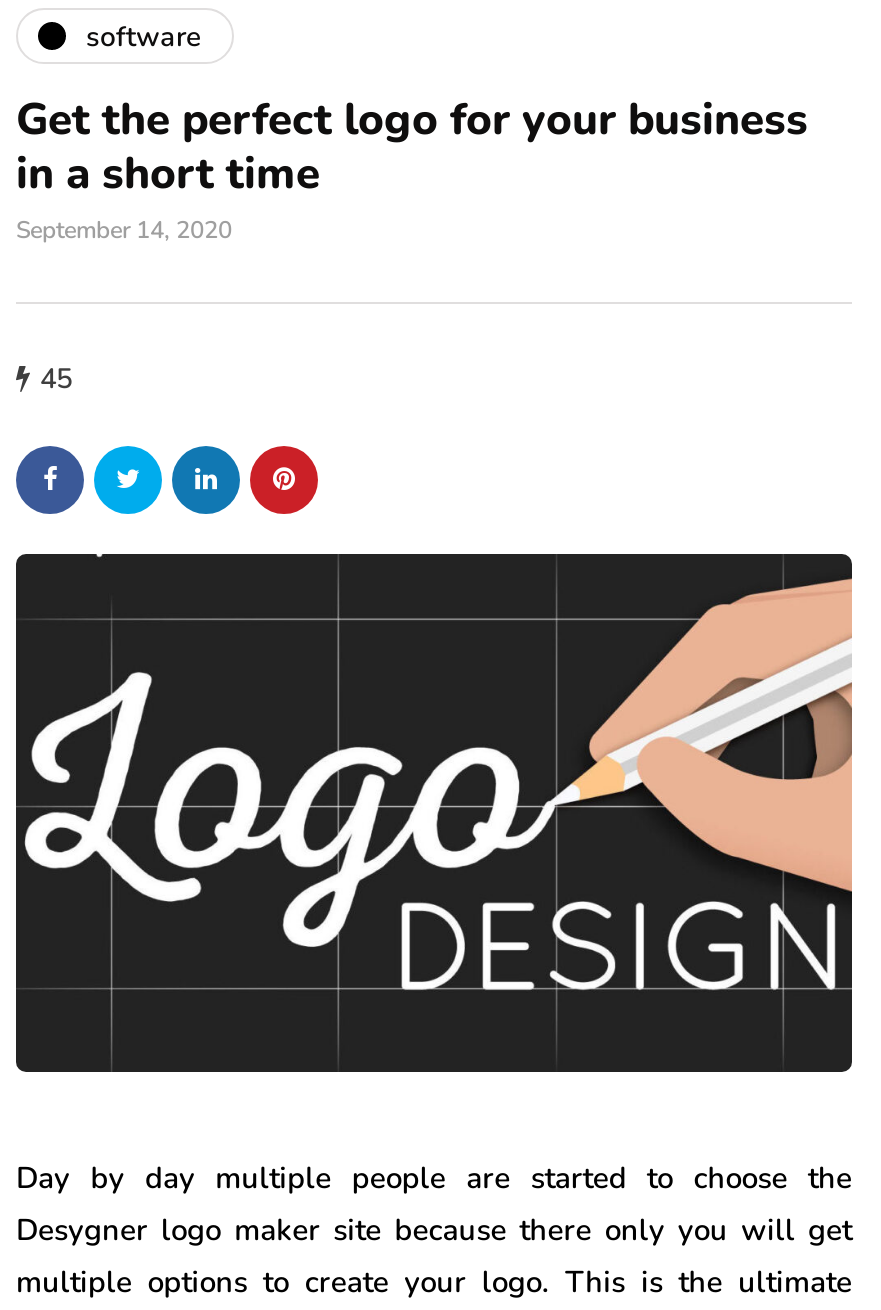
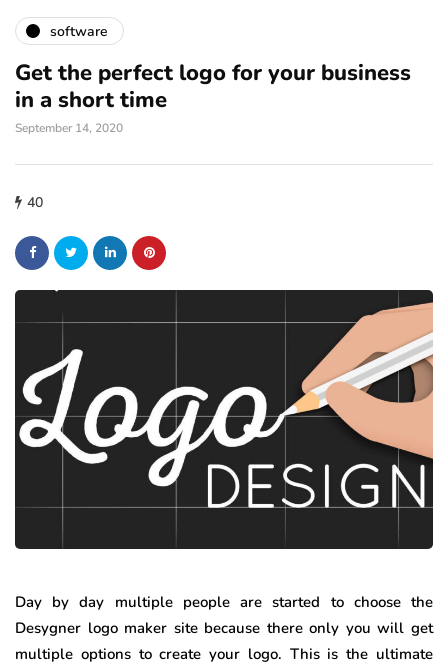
- 45
+ 40
